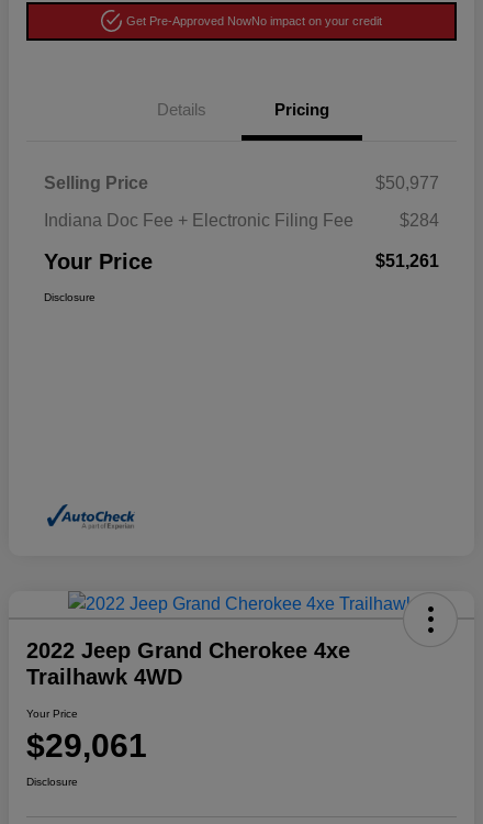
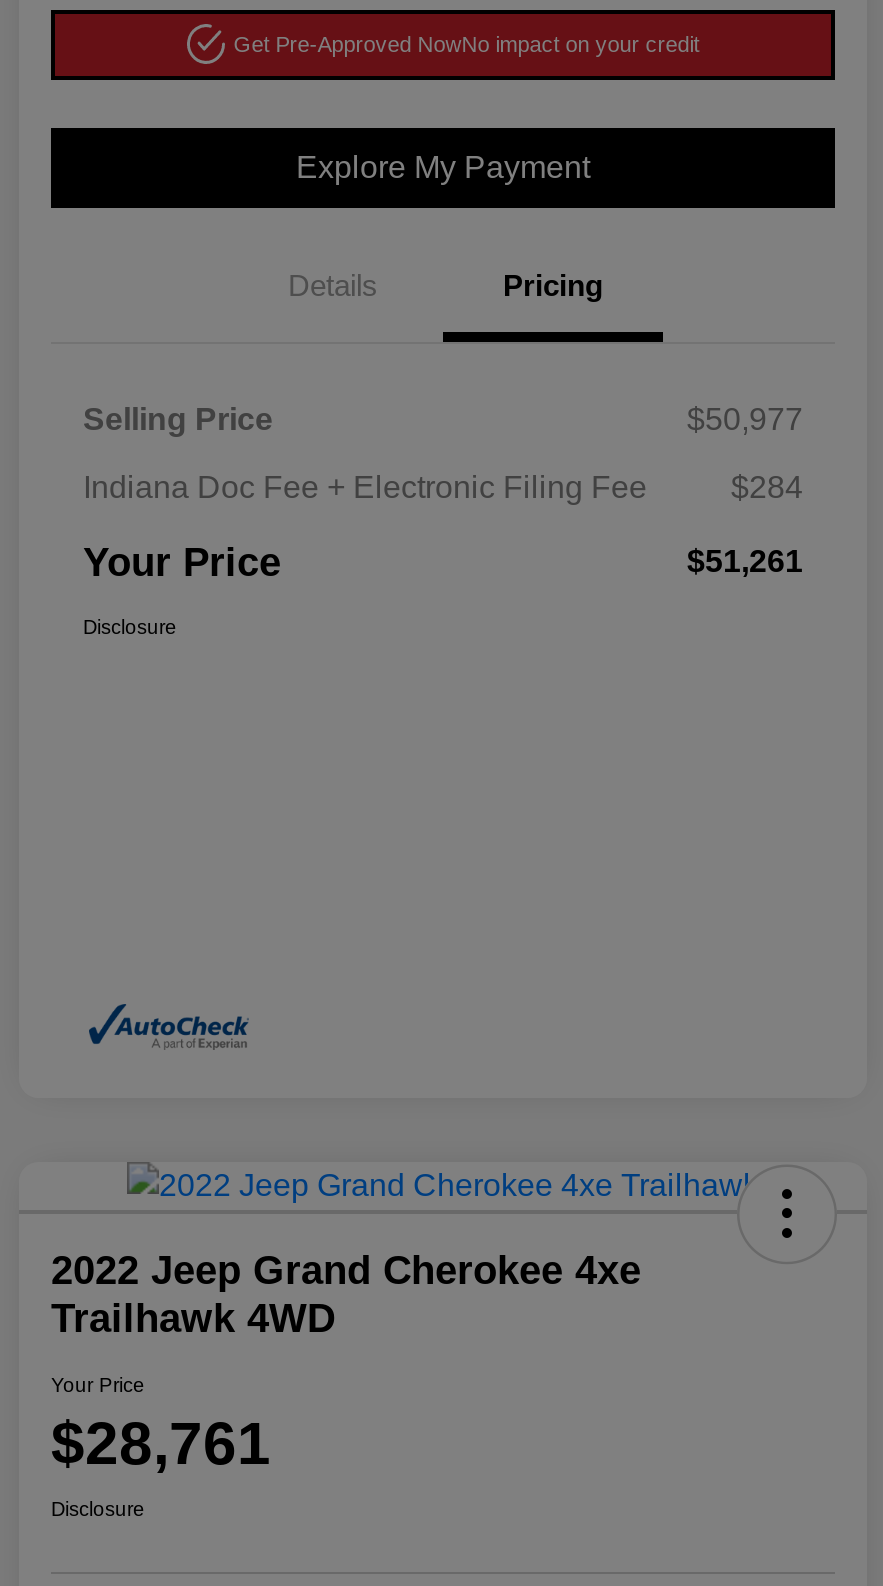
+ Explore My Payment

- $29,061
+ $28,761
